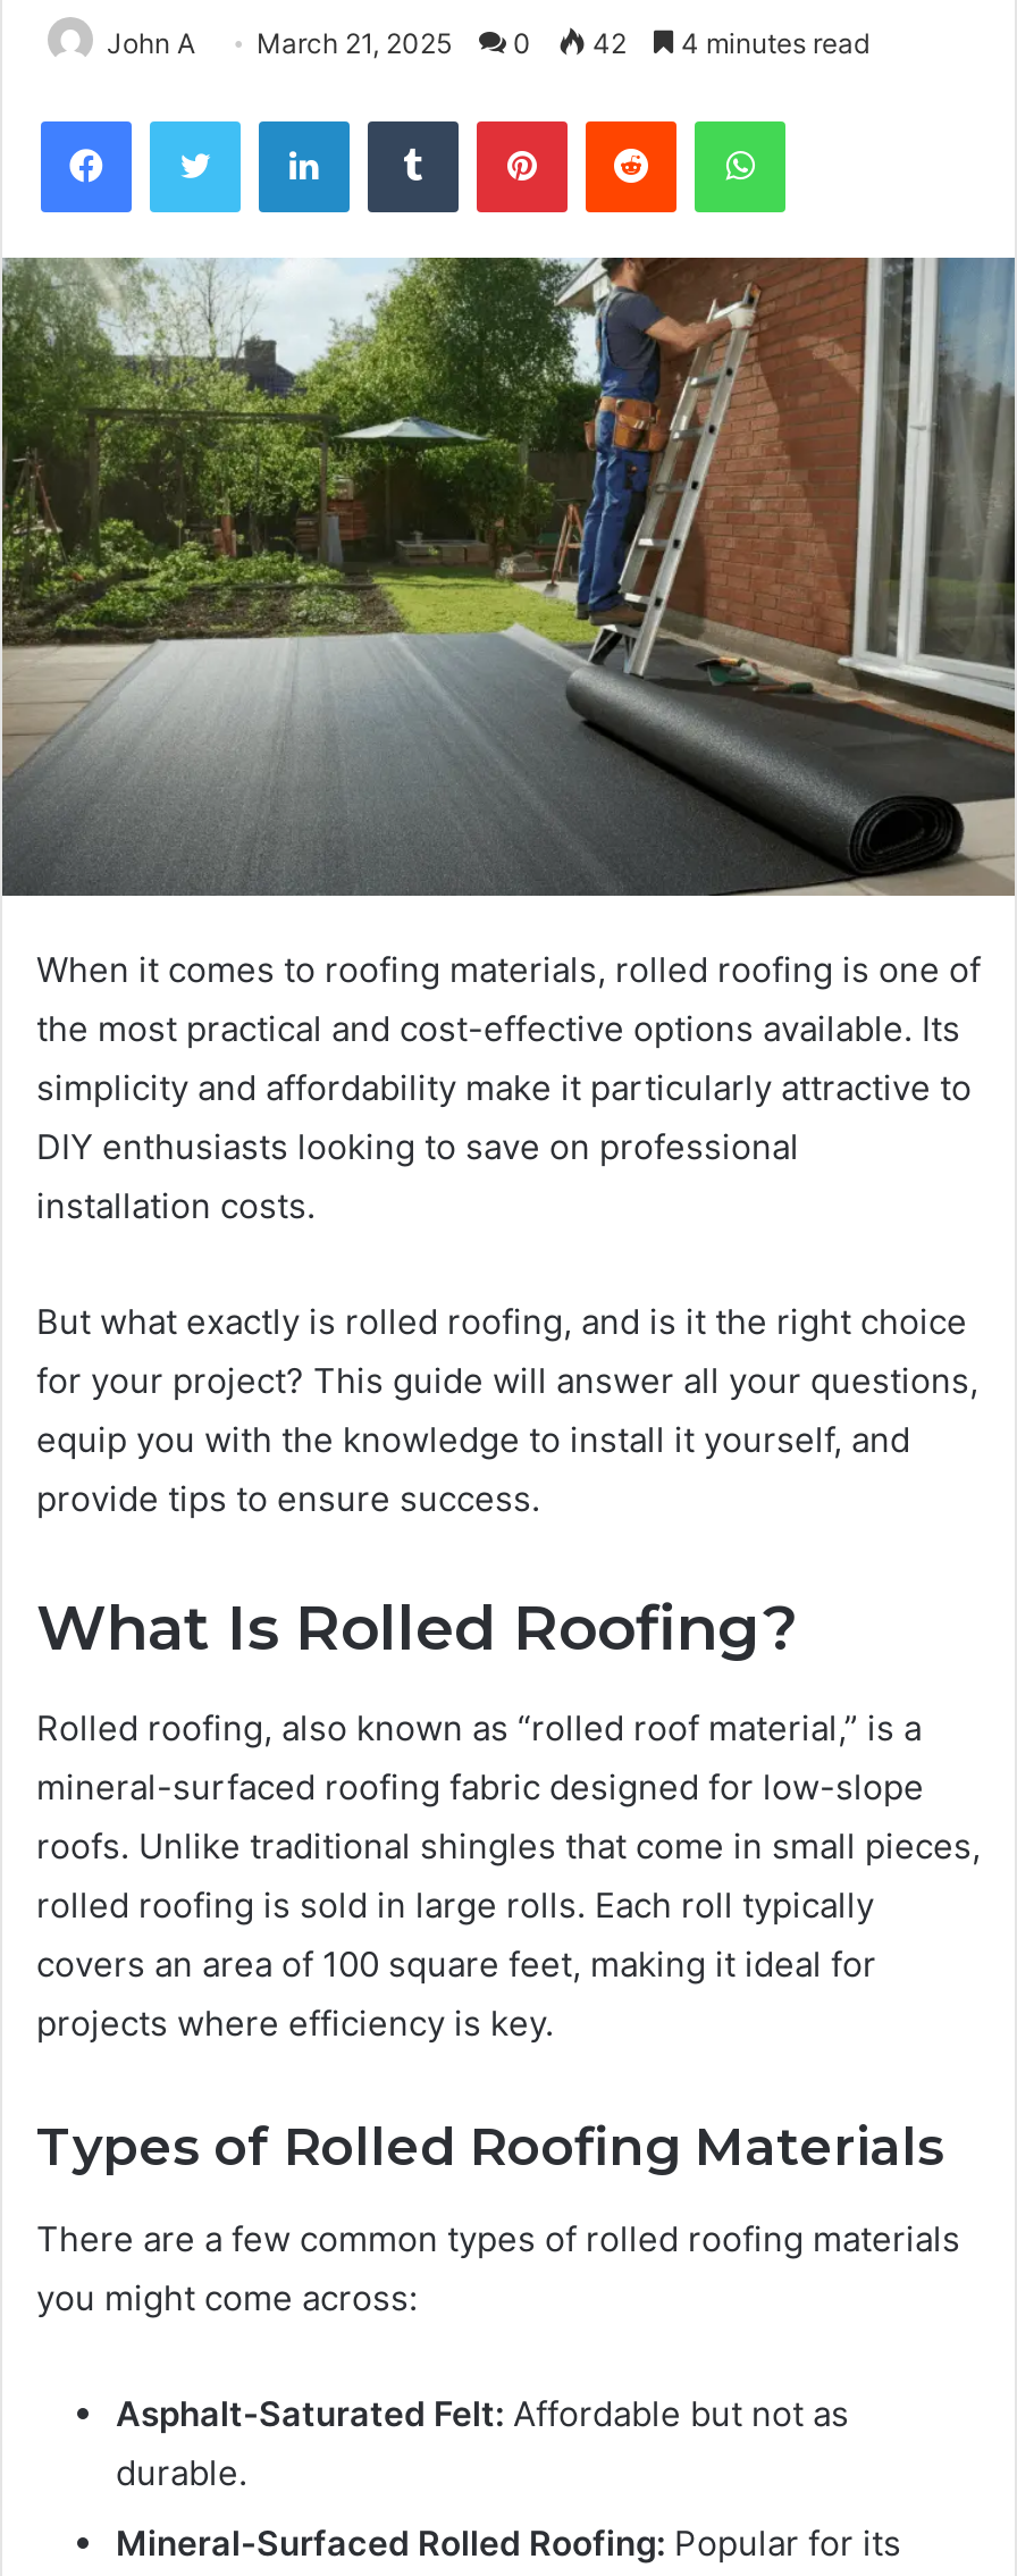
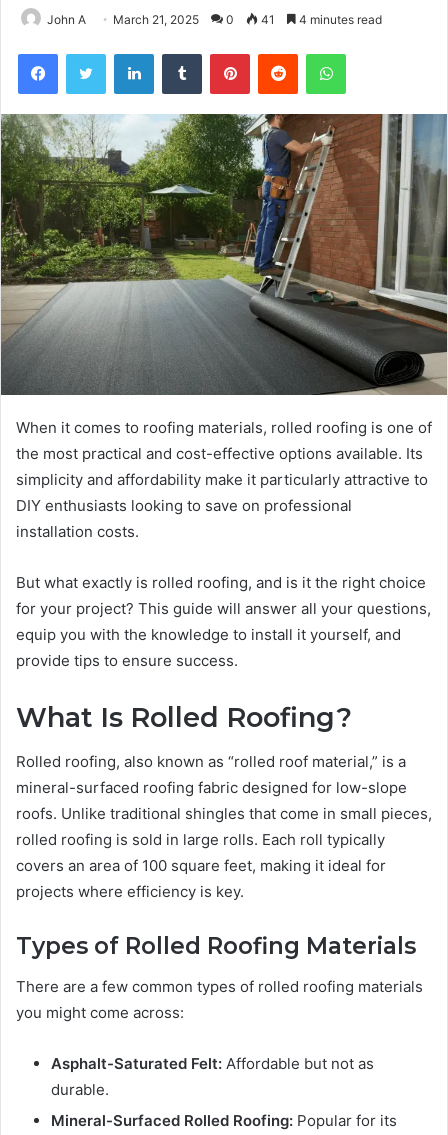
- John A March 21, 2025 0 42 4 minutes read
+ John A March 21, 2025 0 41 4 minutes read
